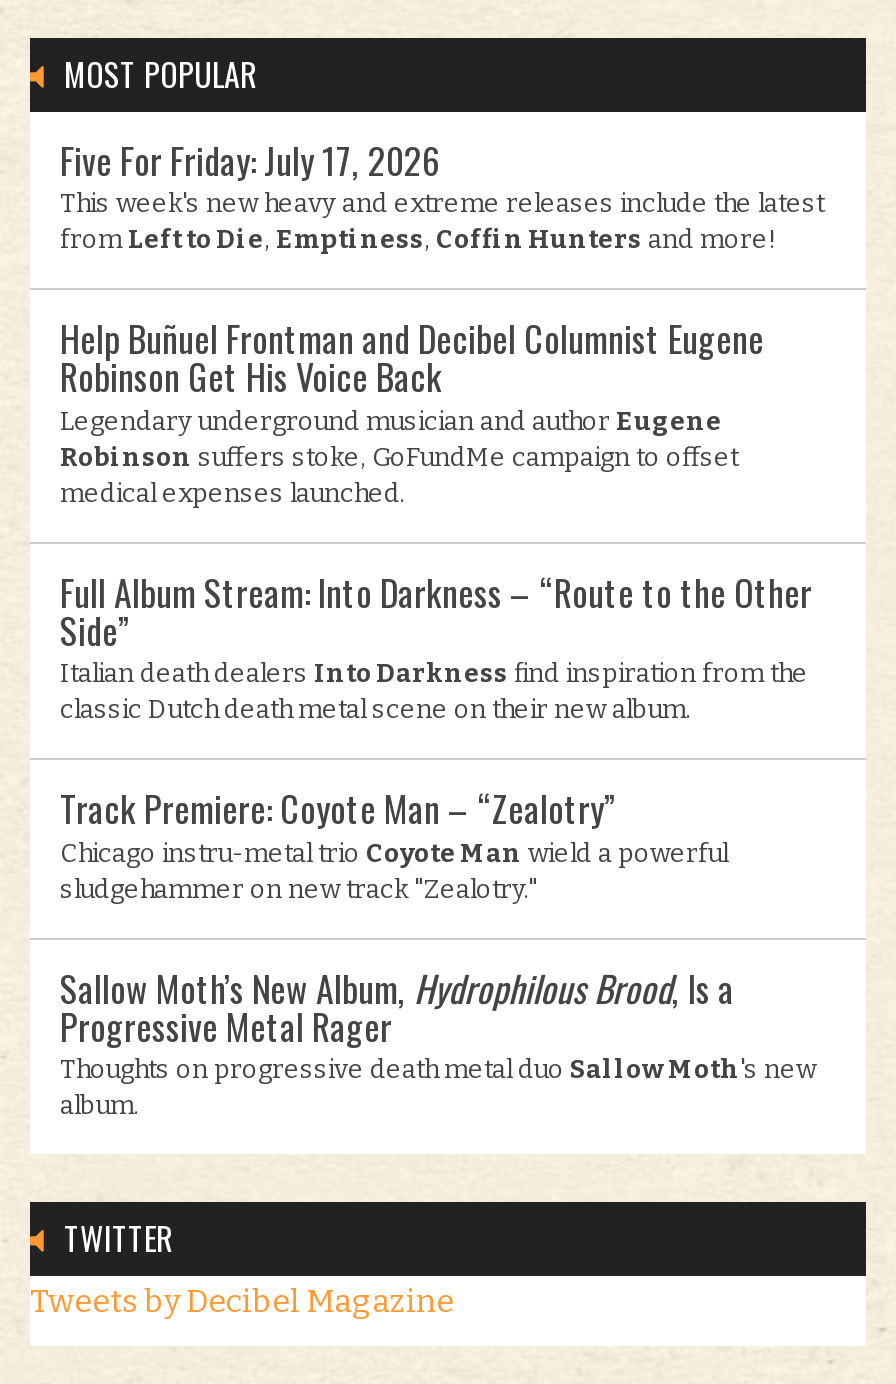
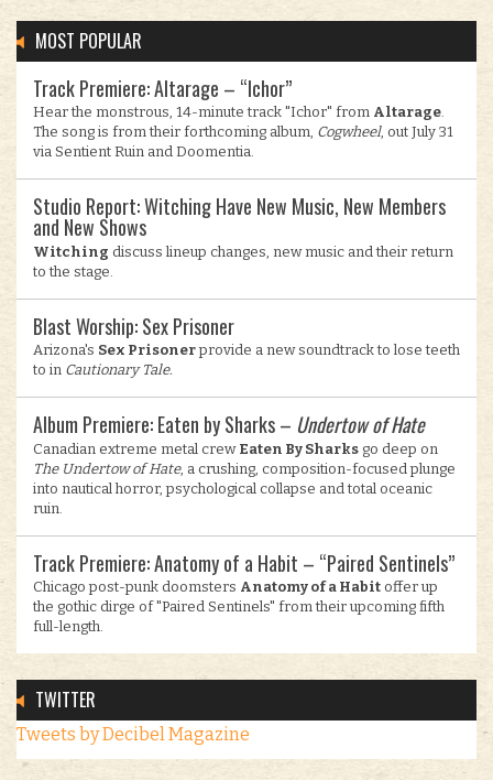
- Five For Friday: July 17, 2026
- This week's new heavy and extreme releases include the latest
- from Left to Die, Emptiness, Coffin Hunters and more!
+ Track Premiere: Altarage – “Ichor”
+ Hear the monstrous, 14-minute track "Ichor" from Altarage.
+ The song is from their forthcoming album, Cogwheel, out July 31
+ via Sentient Ruin and Doomentia.

- Help Buñuel Frontman and Decibel Columnist Eugene
- Robinson Get His Voice Back
- Legendary underground musician and author Eugene
- Robinson suffers stoke, GoFundMe campaign to offset
- medical expenses launched.
+ Studio Report: Witching Have New Music, New Members
+ and New Shows
+ Witching discuss lineup changes, new music and their return
+ to the stage.

- Full Album Stream: Into Darkness – “Route to the Other
- Side”
- Italian death dealers Into Darkness find inspiration from the
- classic Dutch death metal scene on their new album.
+ Blast Worship: Sex Prisoner
+ Arizona's Sex Prisoner provide a new soundtrack to lose teeth
+ to in Cautionary Tale.

- Track Premiere: Coyote Man – “Zealotry”
- Chicago instru-metal trio Coyote Man wield a powerful
- sludgehammer on new track "Zealotry."
+ Album Premiere: Eaten by Sharks – Undertow of Hate
+ Canadian extreme metal crew Eaten By Sharks go deep on
+ The Undertow of Hate, a crushing, composition-focused plunge
+ into nautical horror, psychological collapse and total oceanic
+ ruin.

- Sallow Moth’s New Album, Hydrophilous Brood, Is a
- Progressive Metal Rager
- Thoughts on progressive death metal duo Sallow Moth's new
- album.
+ Track Premiere: Anatomy of a Habit – “Paired Sentinels”
+ Chicago post-punk doomsters Anatomy of a Habit offer up
+ the gothic dirge of "Paired Sentinels" from their upcoming fifth
+ full-length.
